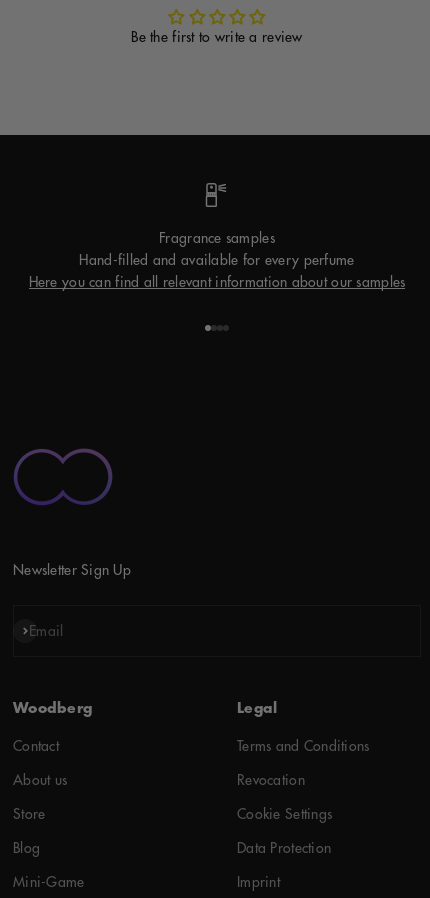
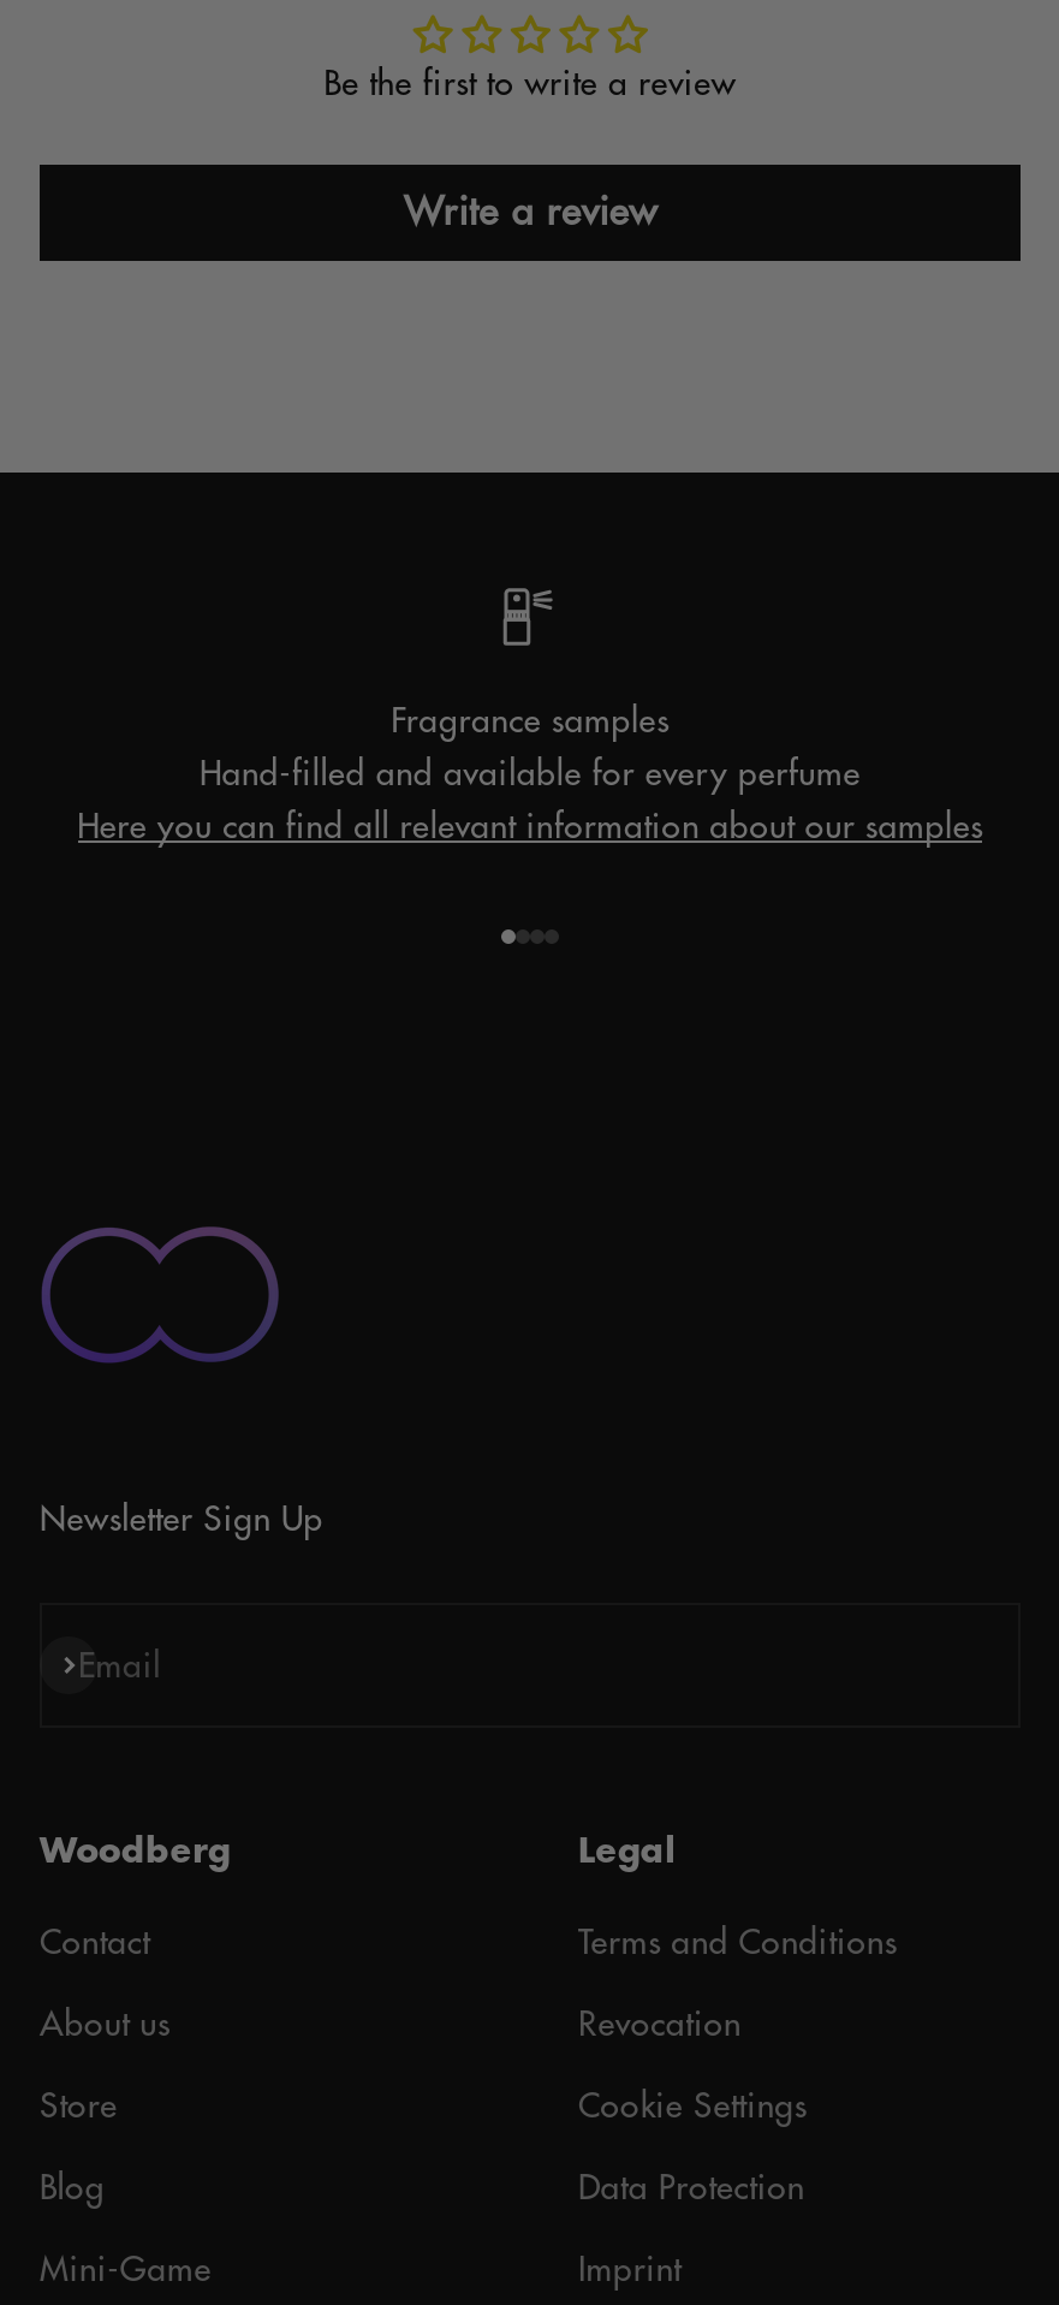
+ Write a review
